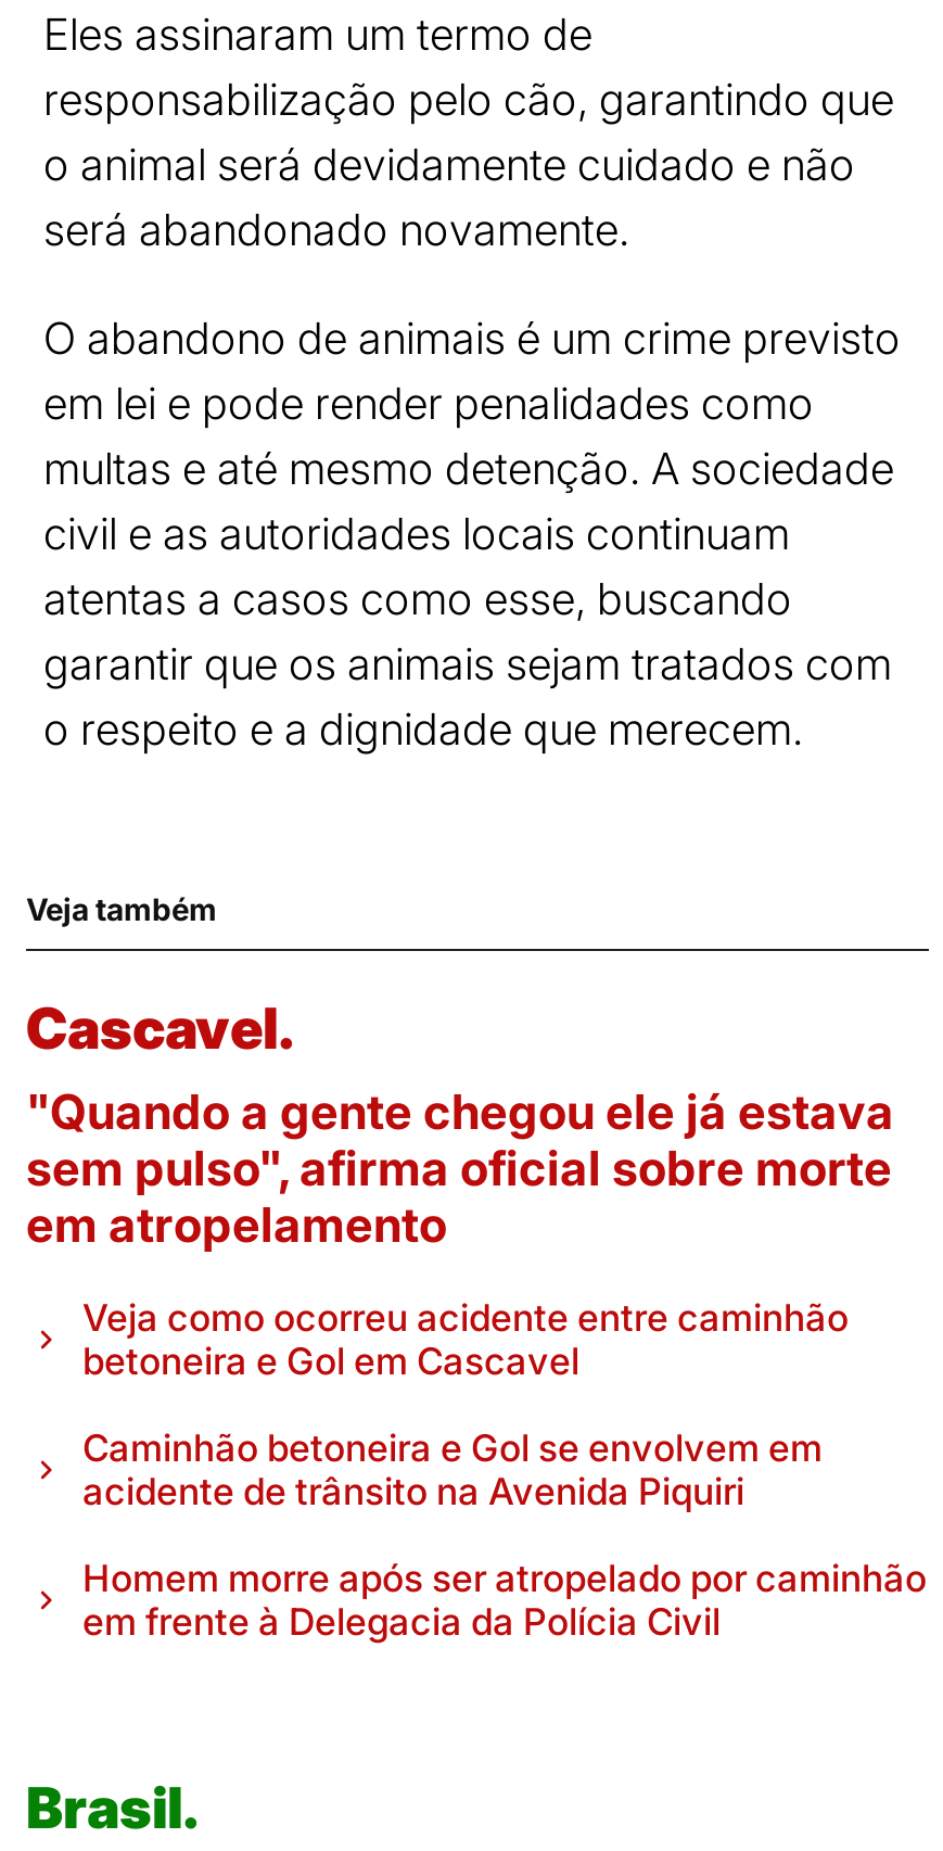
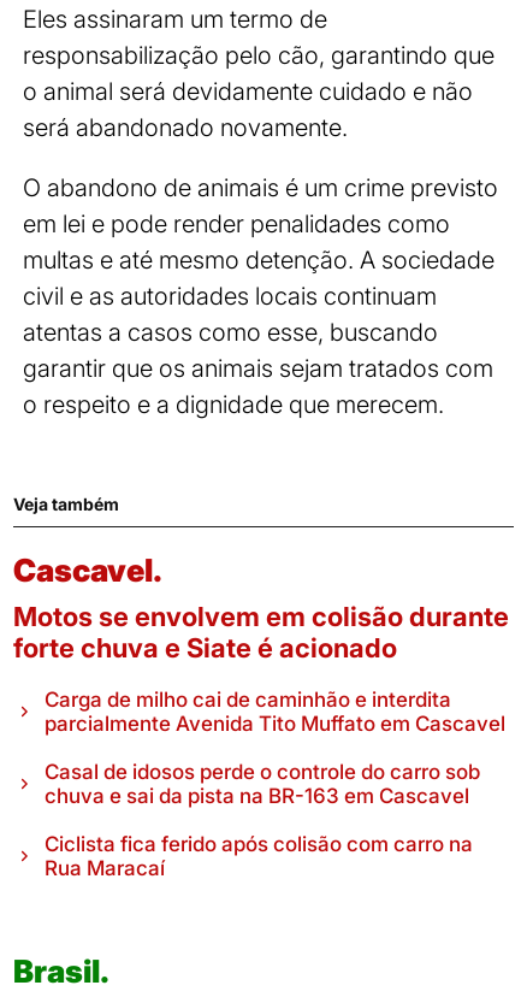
- "Quando a gente chegou ele já estava
- sem pulso", afirma oficial sobre morte
- em atropelamento
+ Motos se envolvem em colisão durante
+ forte chuva e Siate é acionado

- Veja como ocorreu acidente entre caminhão
- betoneira e Gol em Cascavel
+ Carga de milho cai de caminhão e interdita
+ parcialmente Avenida Tito Muffato em Cascavel

- Caminhão betoneira e Gol se envolvem em
- acidente de trânsito na Avenida Piquiri
+ Casal de idosos perde o controle do carro sob
+ chuva e sai da pista na BR-163 em Cascavel

- Homem morre após ser atropelado por caminhão
- em frente à Delegacia da Polícia Civil
+ Ciclista fica ferido após colisão com carro na
+ Rua Maracaí
